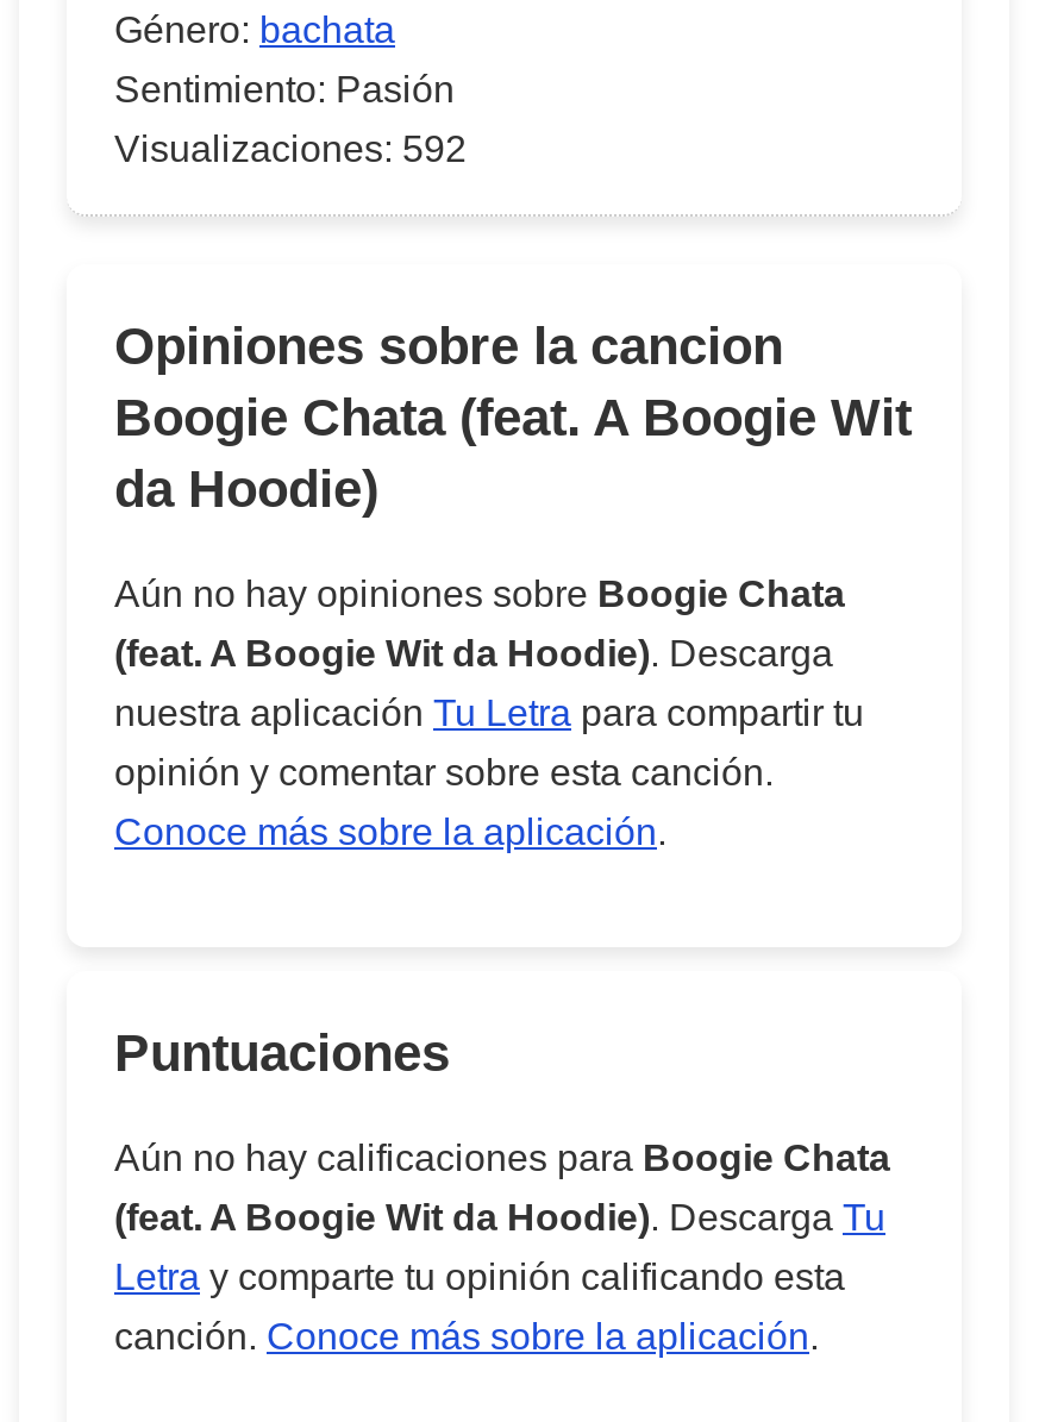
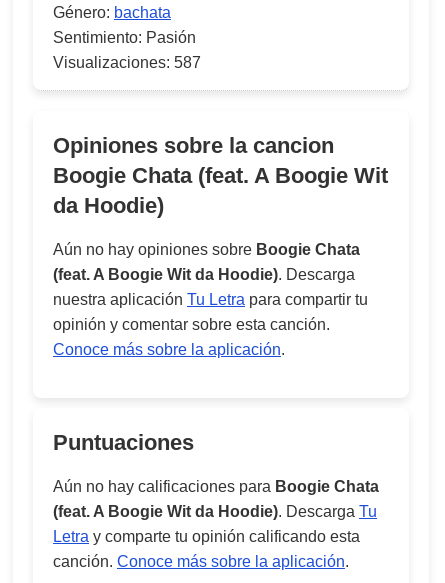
- Visualizaciones: 592
+ Visualizaciones: 587
